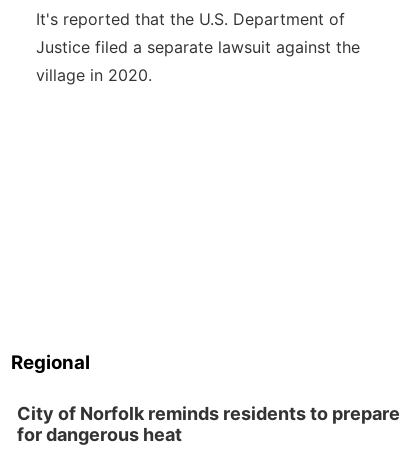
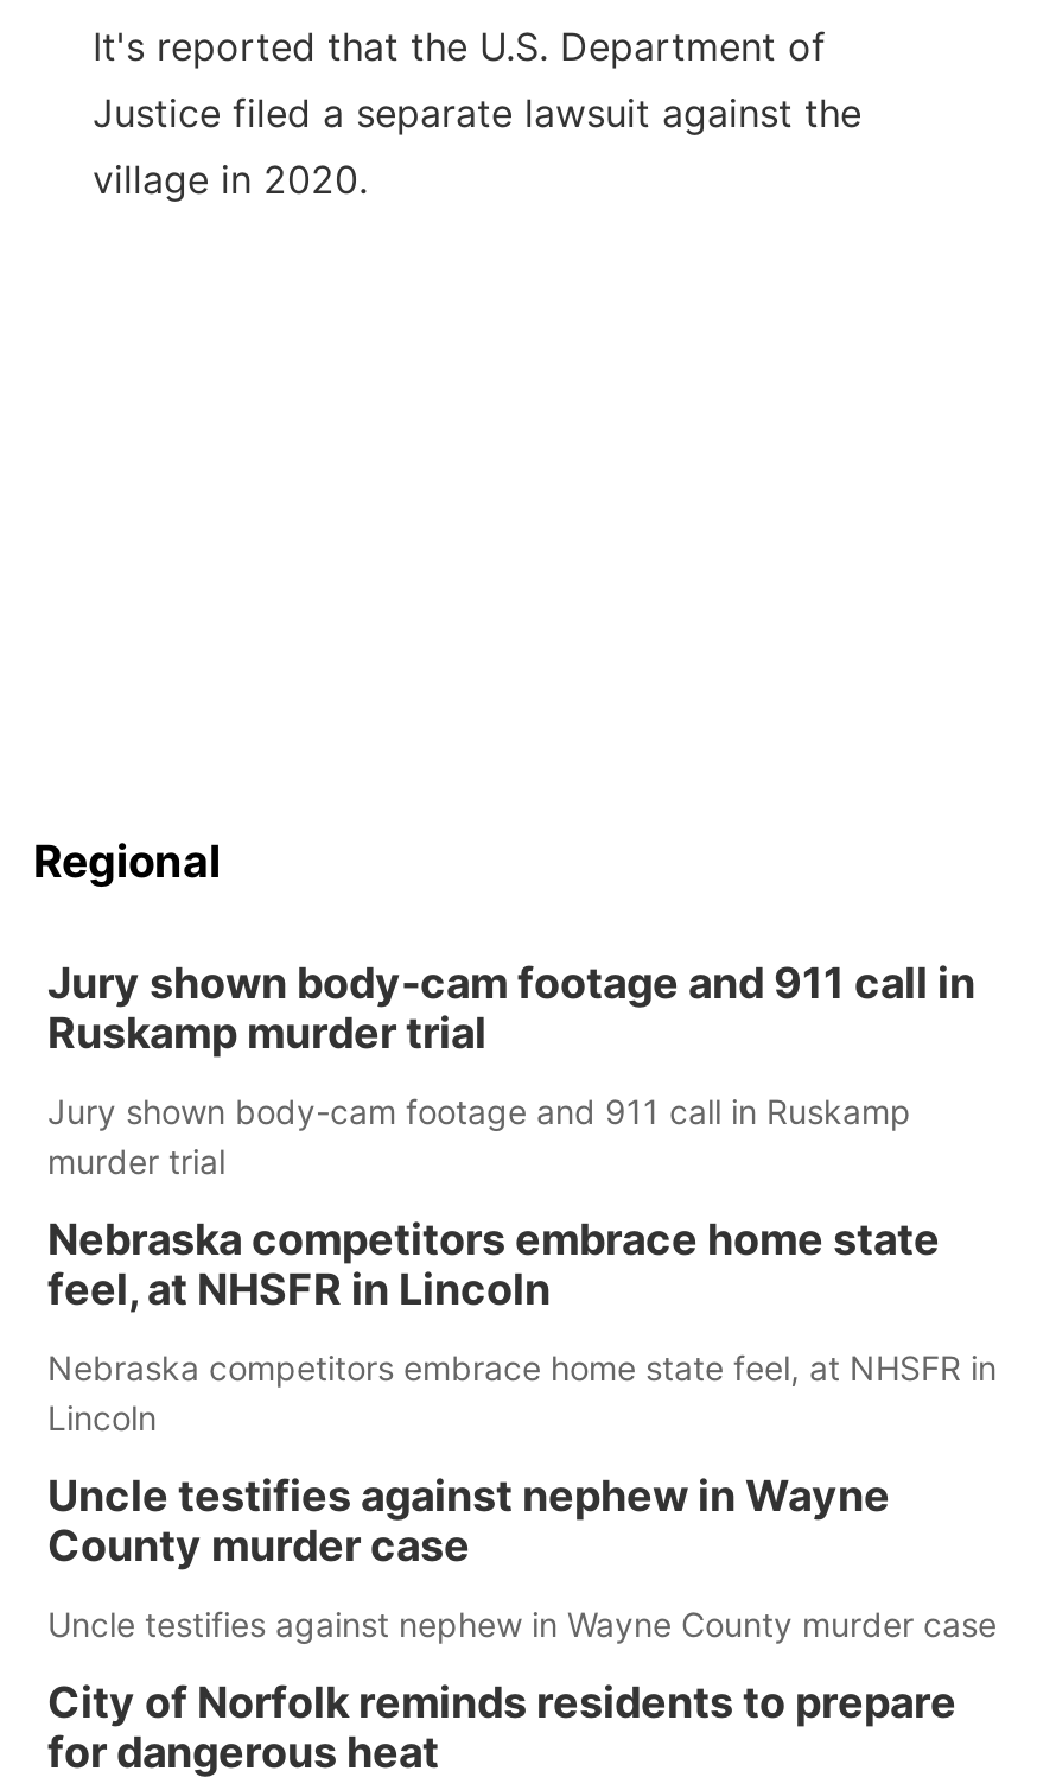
+ Jury shown body-cam footage and 911 call in
+ Ruskamp murder trial
+ Jury shown body-cam footage and 911 call in Ruskamp
+ murder trial
+ Nebraska competitors embrace home state
+ feel, at NHSFR in Lincoln
+ Nebraska competitors embrace home state feel, at NHSFR in
+ Lincoln
+ Uncle testifies against nephew in Wayne
+ County murder case
+ Uncle testifies against nephew in Wayne County murder case
